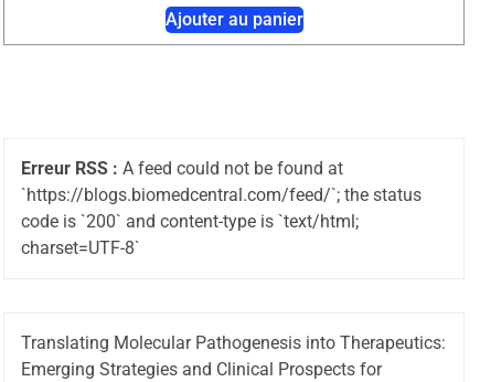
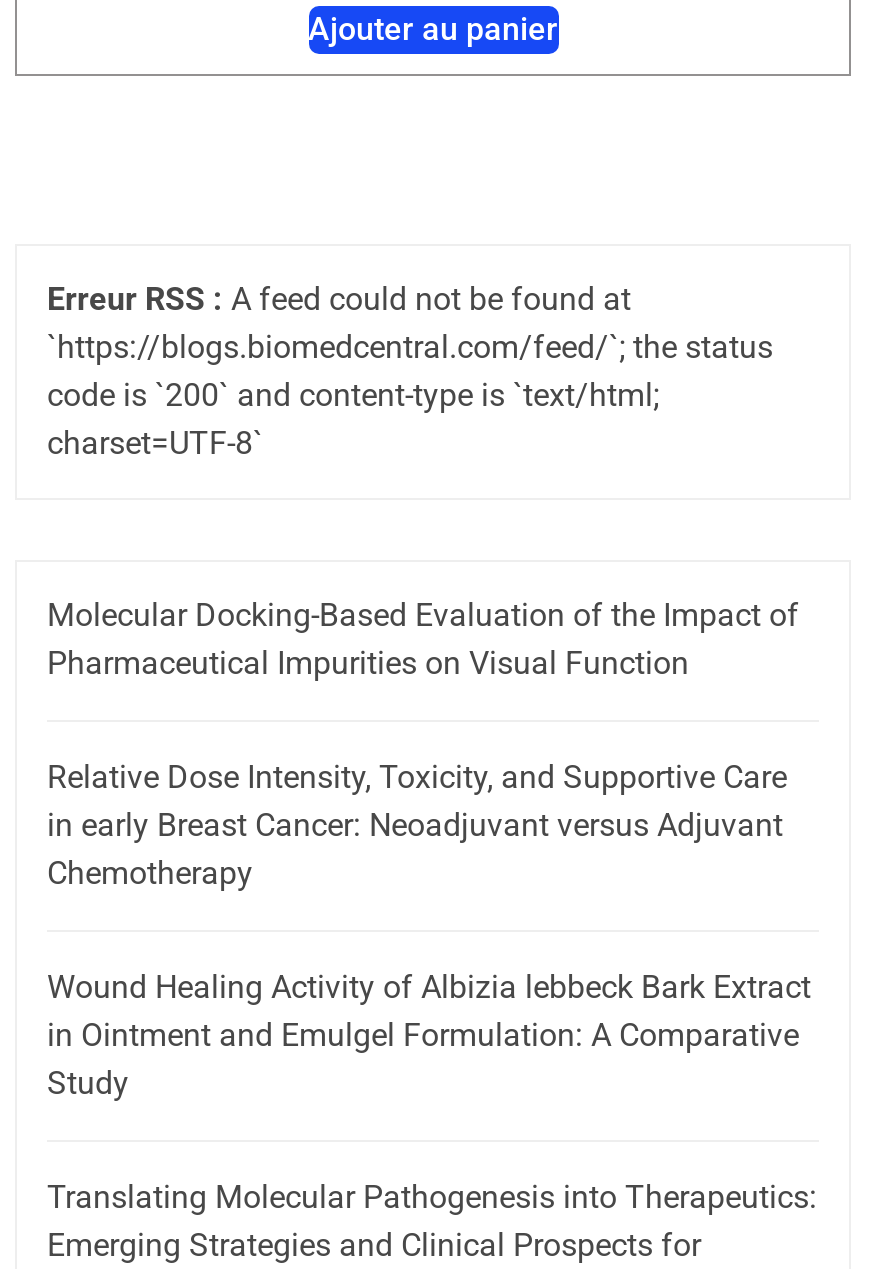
+ Molecular Docking-Based Evaluation of the Impact of
+ Pharmaceutical Impurities on Visual Function
+ Relative Dose Intensity, Toxicity, and Supportive Care
+ in early Breast Cancer: Neoadjuvant versus Adjuvant
+ Chemotherapy
+ Wound Healing Activity of Albizia lebbeck Bark Extract
+ in Ointment and Emulgel Formulation: A Comparative
+ Study
